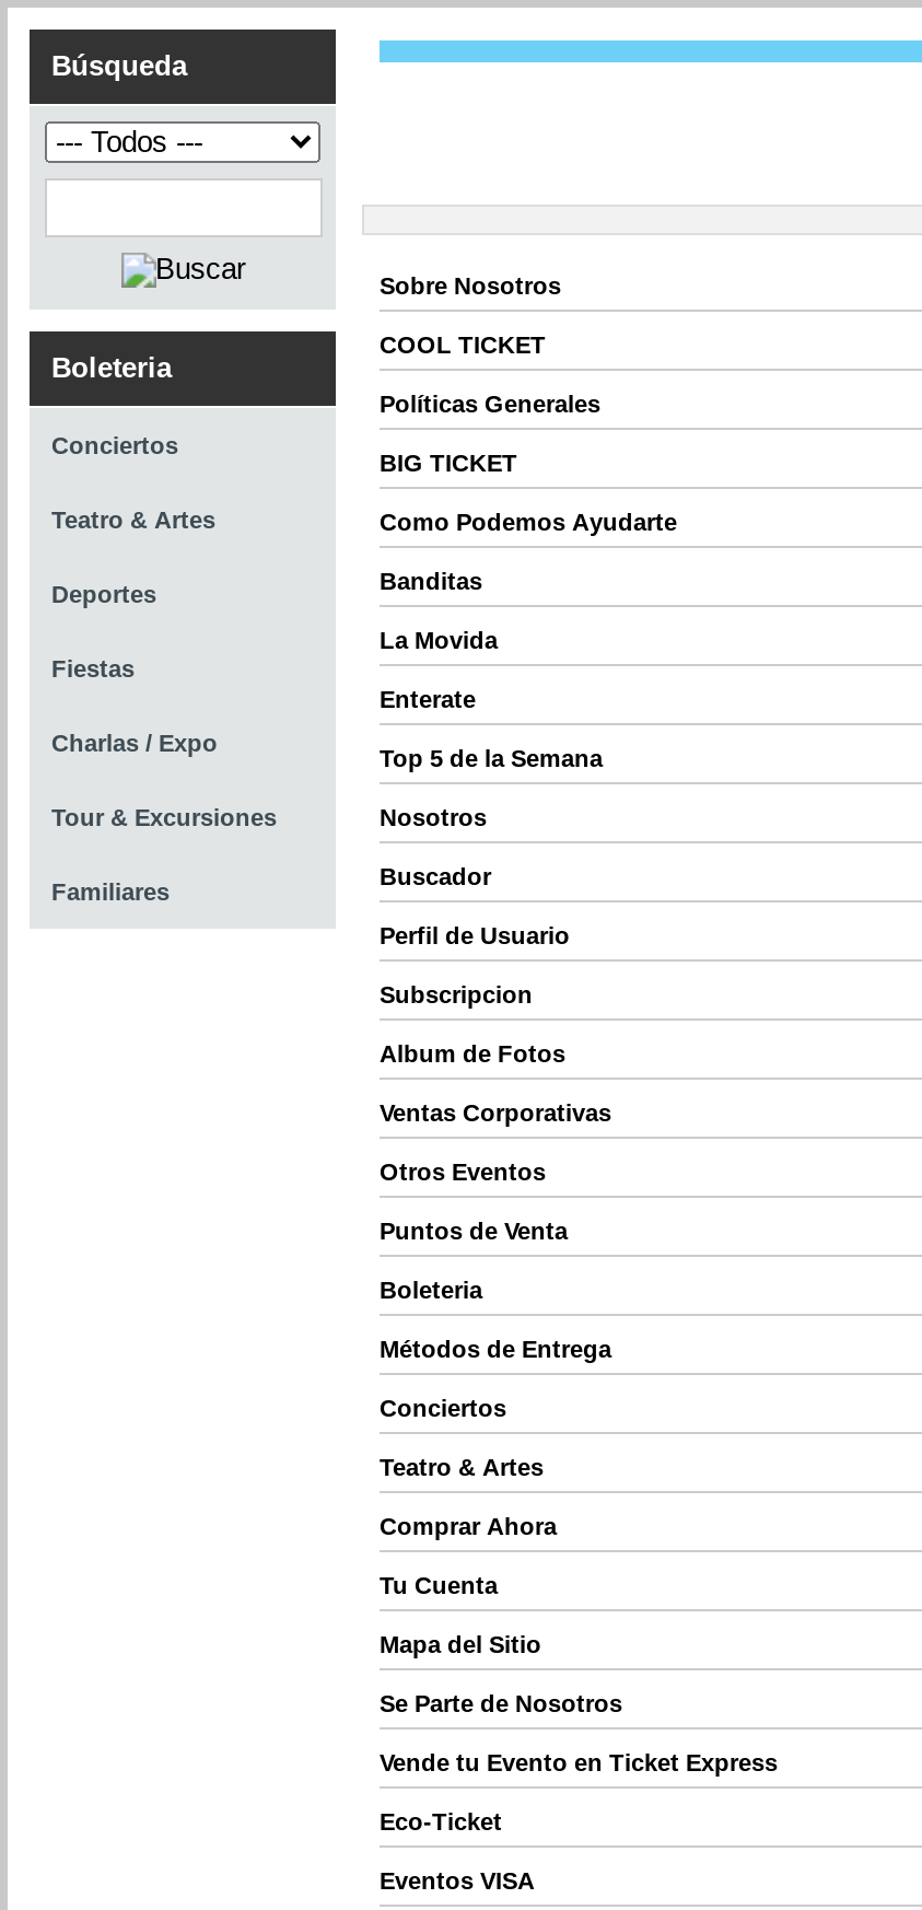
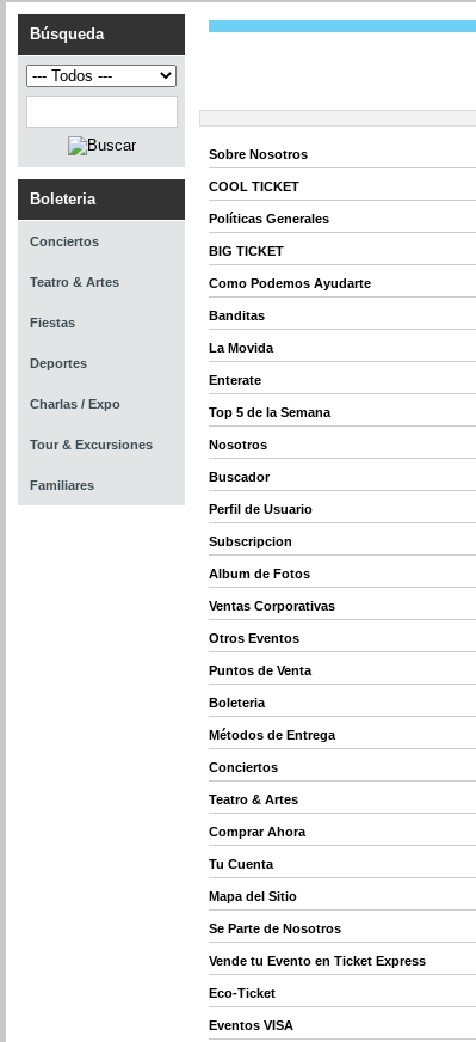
moved down: Deportes

moved up: Fiestas
